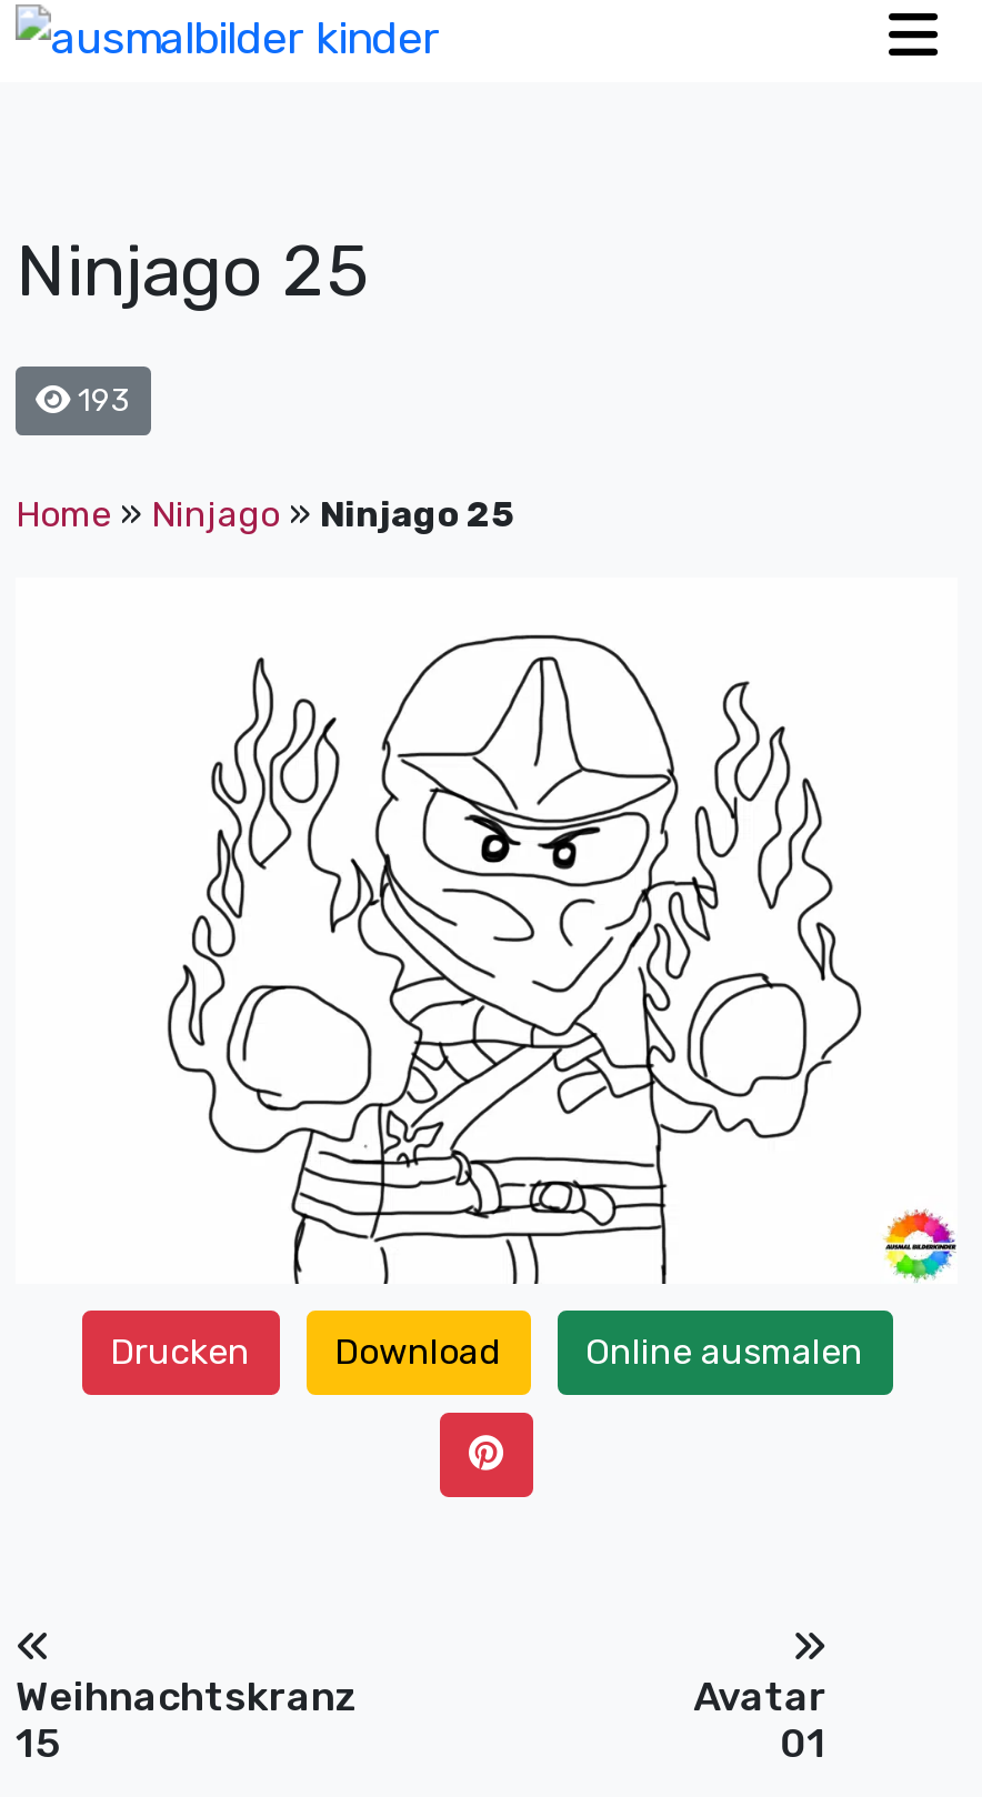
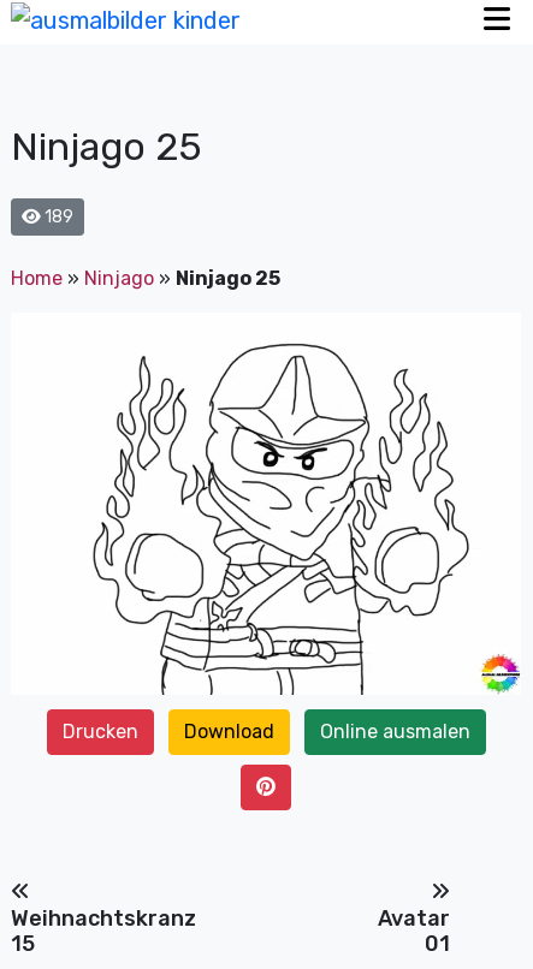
- 193
+ 189
